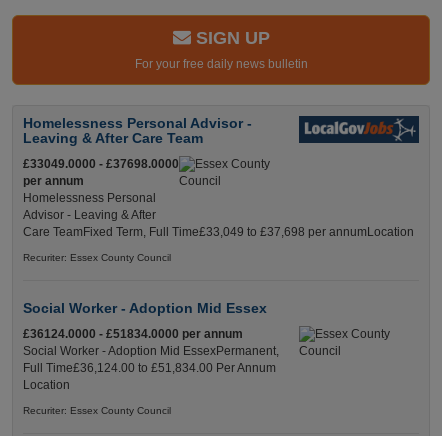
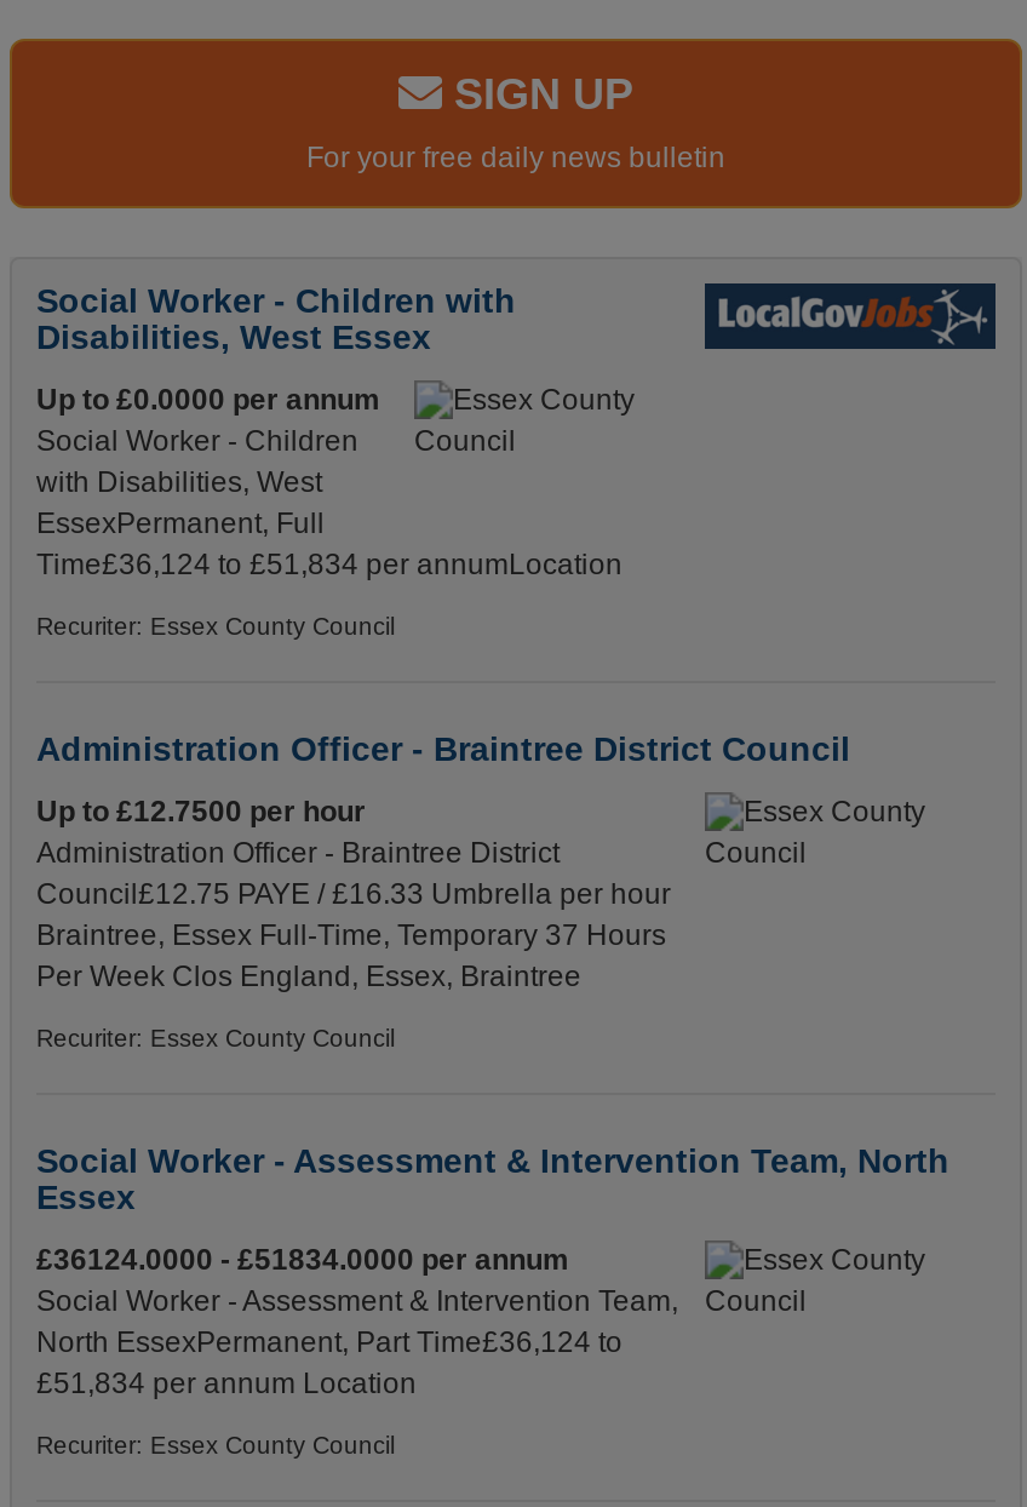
- Homelessness Personal Advisor -
- Leaving & After Care Team
+ Social Worker - Children with
+ Disabilities, West Essex

- £33049.0000 - £37698.0000
- per annum
- Homelessness Personal
- Advisor - Leaving & After
- Care TeamFixed Term, Full Time£33,049 to £37,698 per annumLocation
+ Up to £0.0000 per annum
+ Social Worker - Children
+ with Disabilities, West
+ EssexPermanent, Full
+ Time£36,124 to £51,834 per annumLocation

- Social Worker - Adoption Mid Essex
+ Administration Officer - Braintree District Council
+ Up to £12.7500 per hour
+ Administration Officer - Braintree District
+ Council£12.75 PAYE / £16.33 Umbrella per hour
+ Braintree, Essex Full-Time, Temporary 37 Hours
+ Per Week Clos England, Essex, Braintree
+ Recuriter: Essex County Council
+ Social Worker - Assessment & Intervention Team, North
+ Essex

- Social Worker - Adoption Mid EssexPermanent,
- Full Time£36,124.00 to £51,834.00 Per Annum
- Location
+ Social Worker - Assessment & Intervention Team,
+ North EssexPermanent, Part Time£36,124 to
+ £51,834 per annum Location
